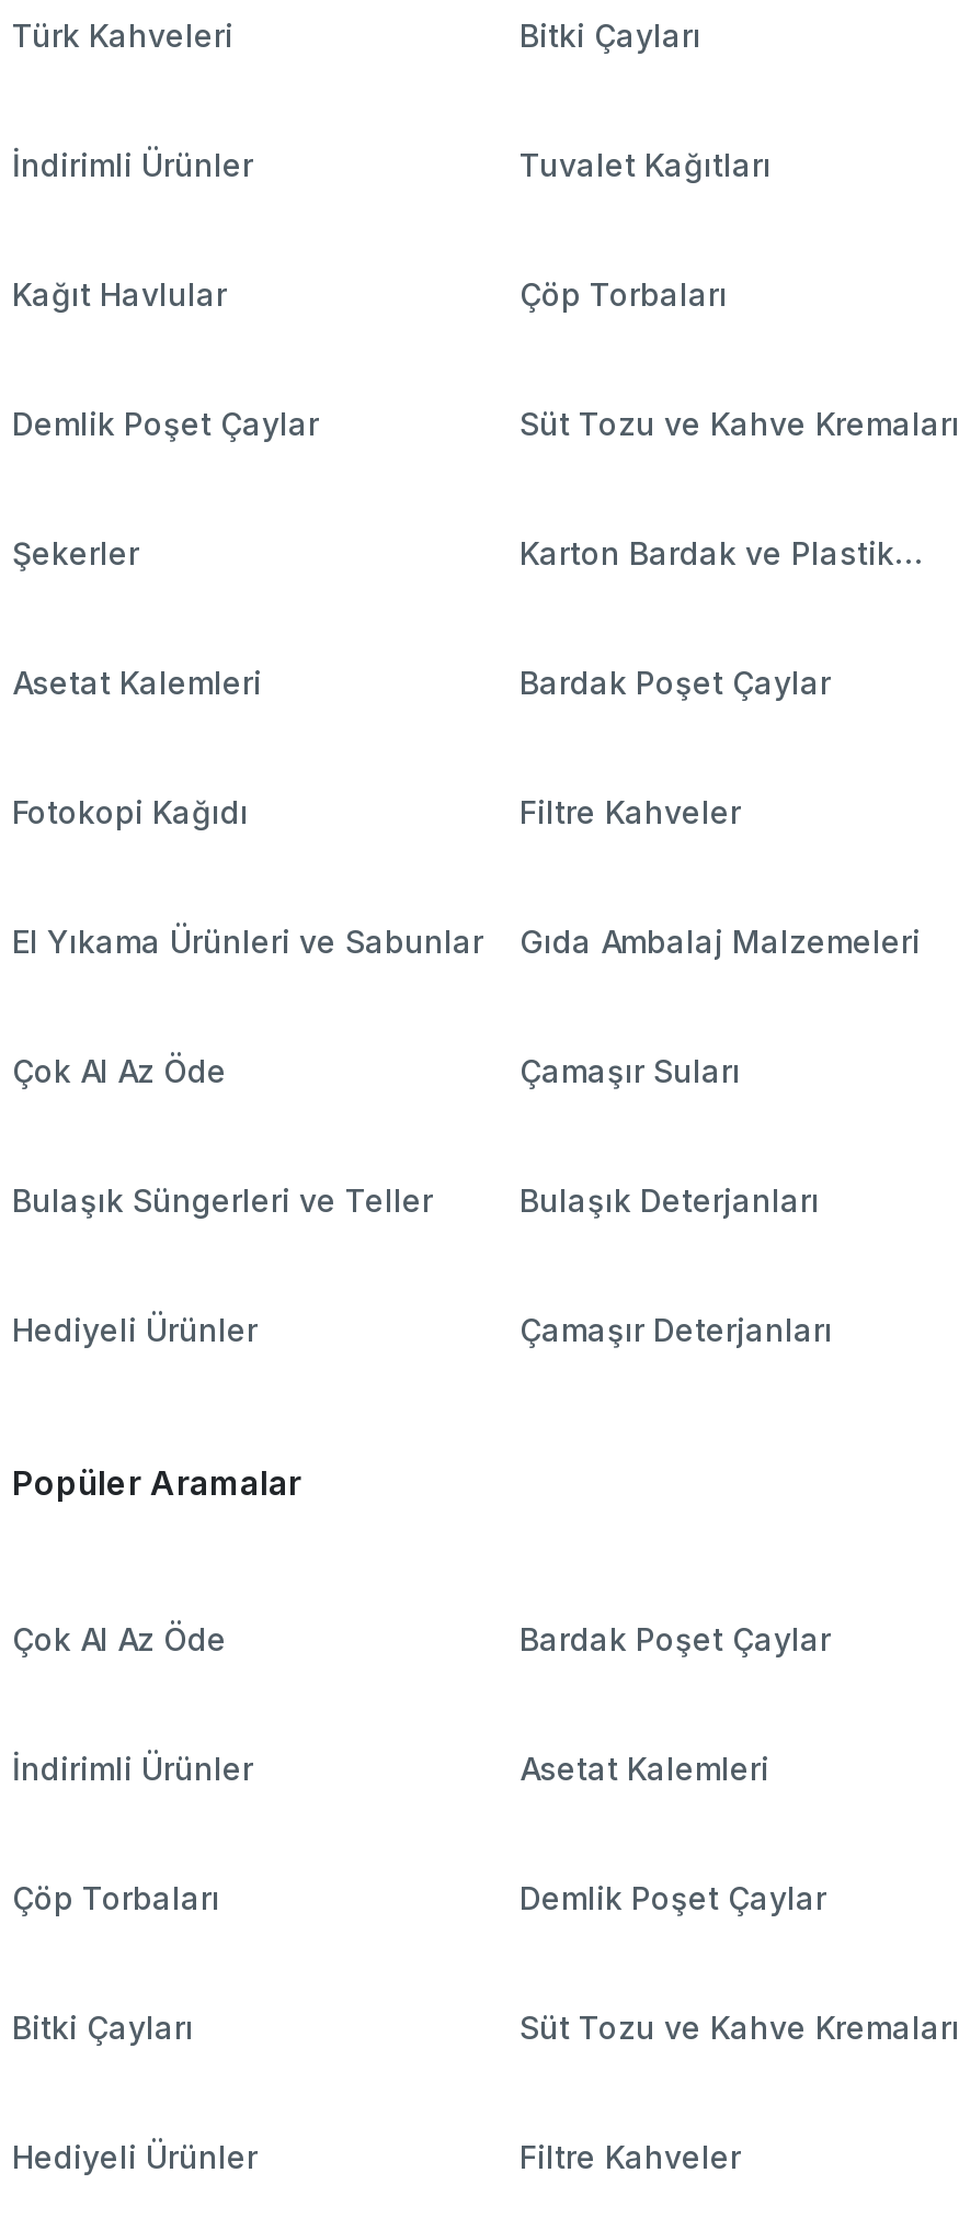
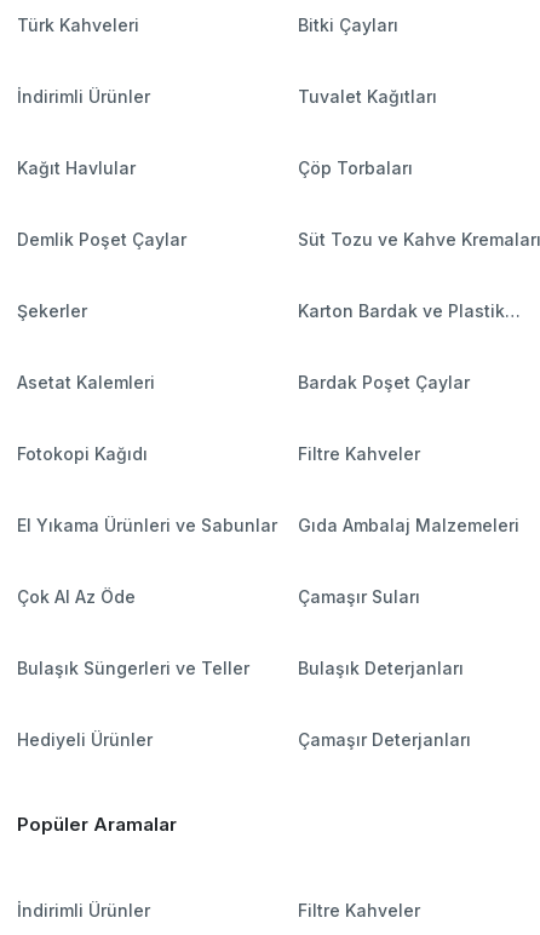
- Çok Al Az Öde
- Bardak Poşet Çaylar

- Asetat Kalemleri
- Çöp Torbaları
- Demlik Poşet Çaylar
- Bitki Çayları
- Süt Tozu ve Kahve Kremaları
- Hediyeli Ürünler
